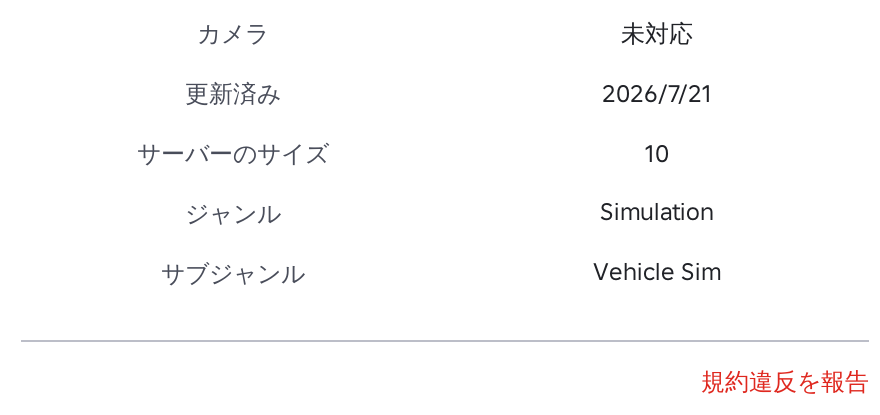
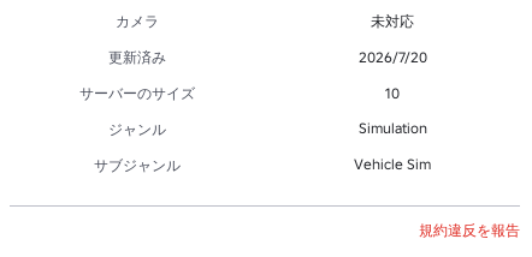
- 2026/7/21
+ 2026/7/20
